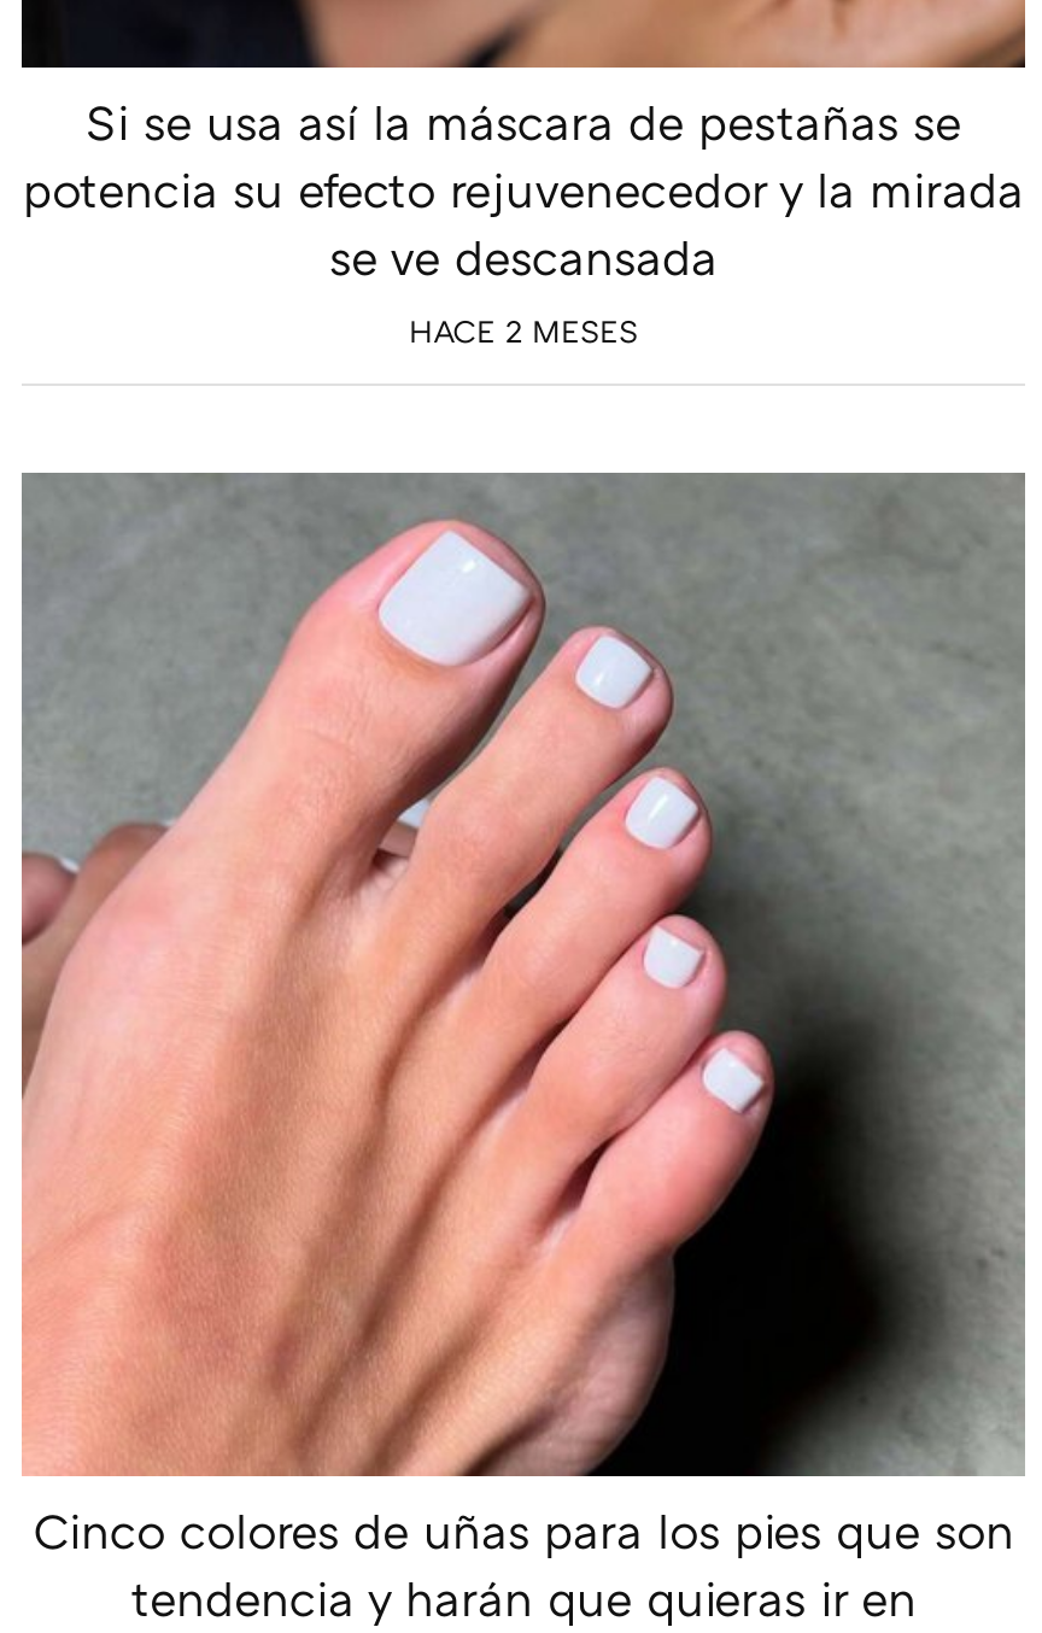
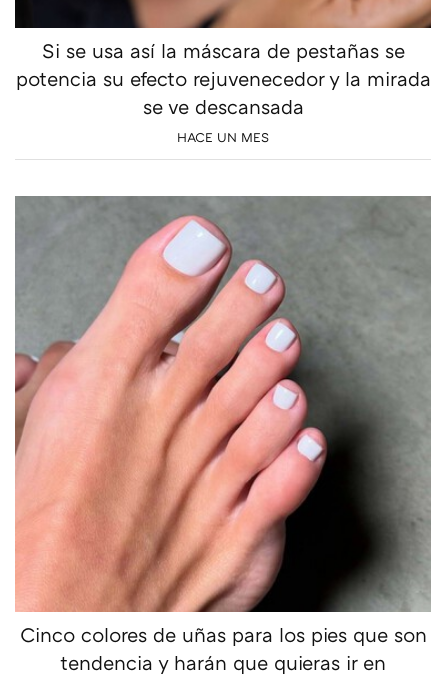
- HACE 2 MESES
+ HACE UN MES
